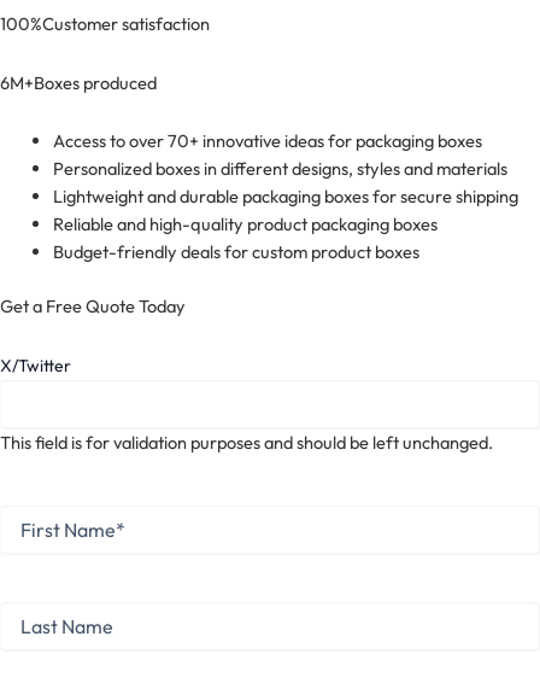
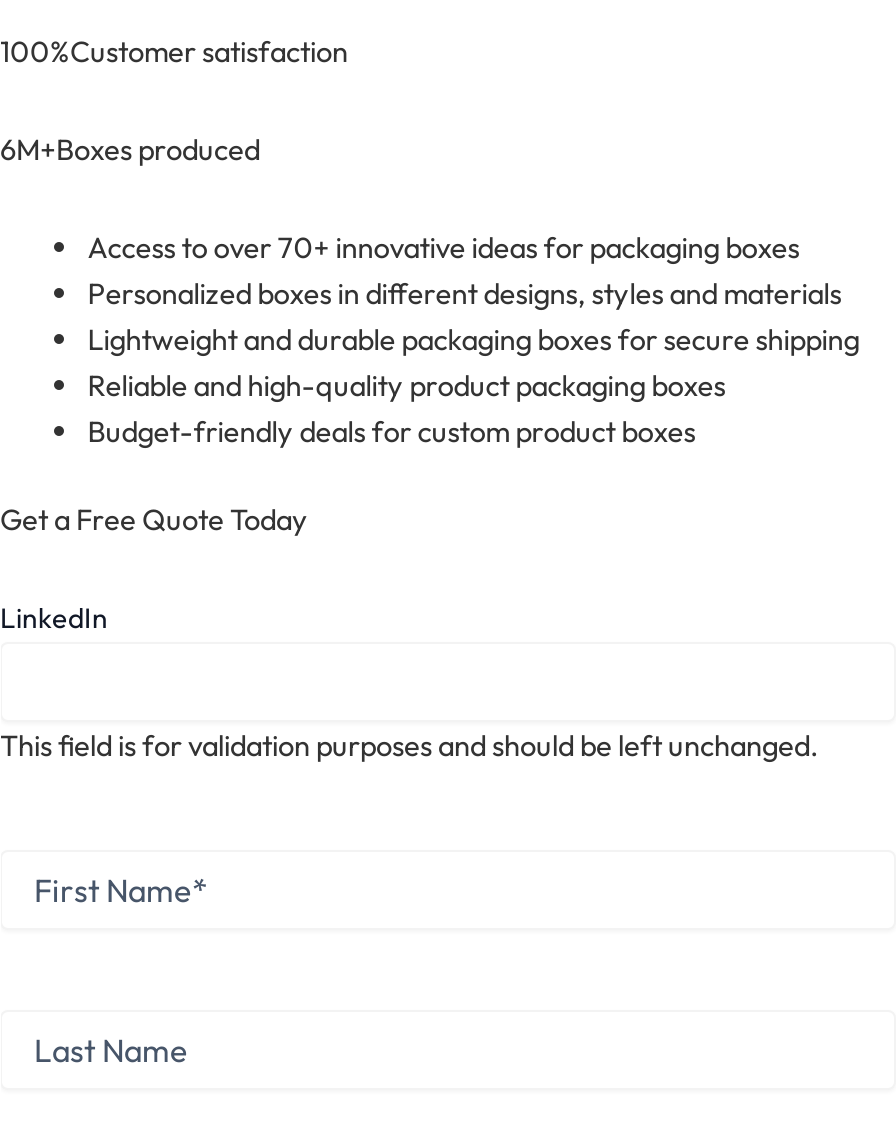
- X/Twitter
+ LinkedIn
